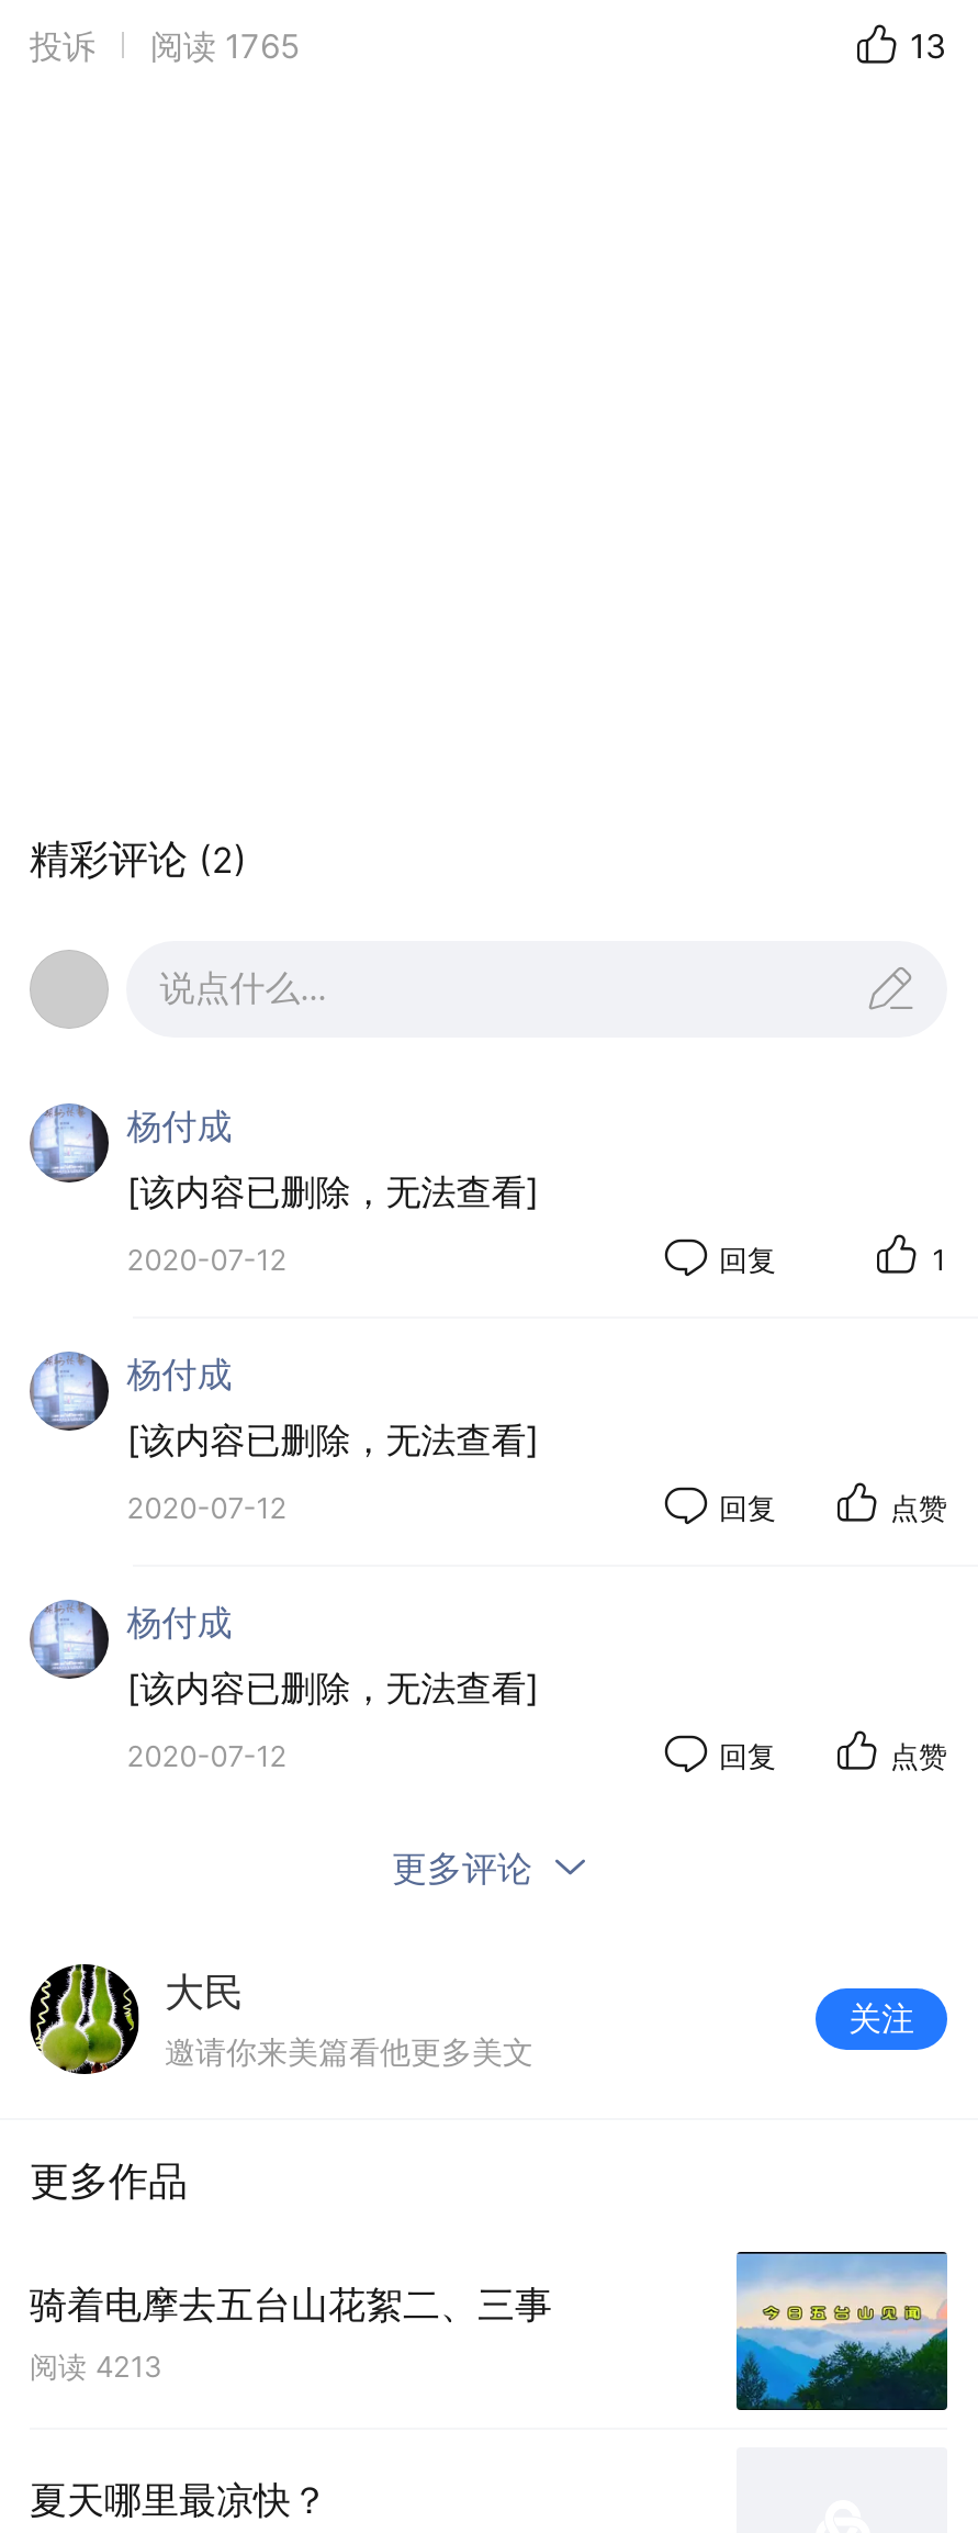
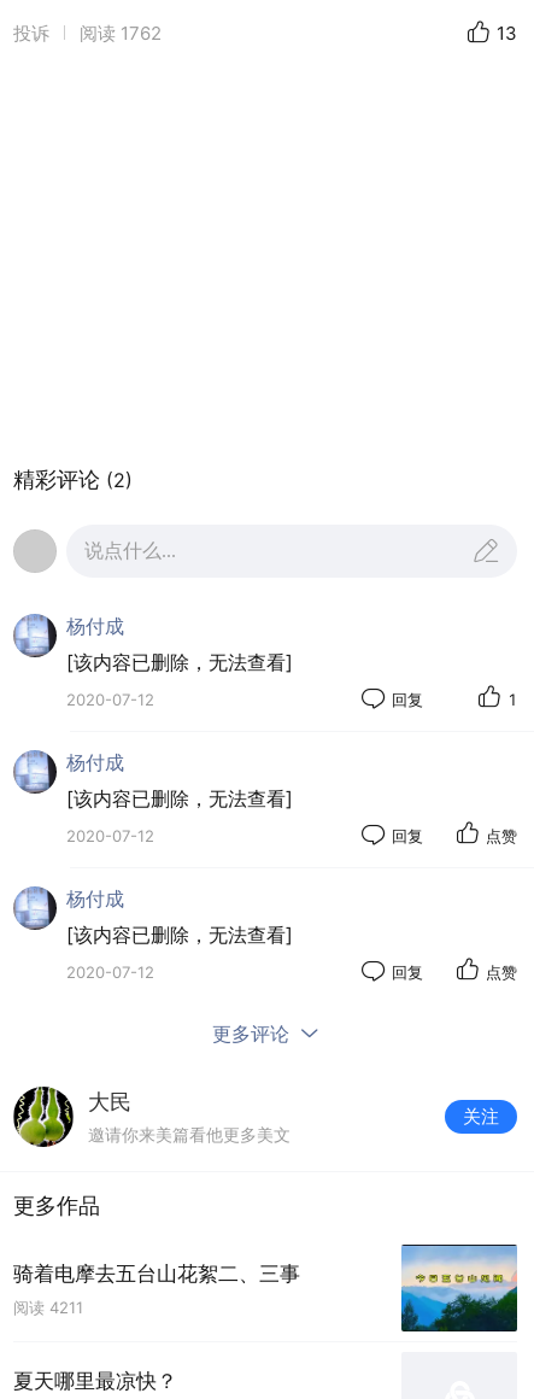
- 投诉 阅读 1765
+ 投诉 阅读 1762

- 阅读 4213
+ 阅读 4211
